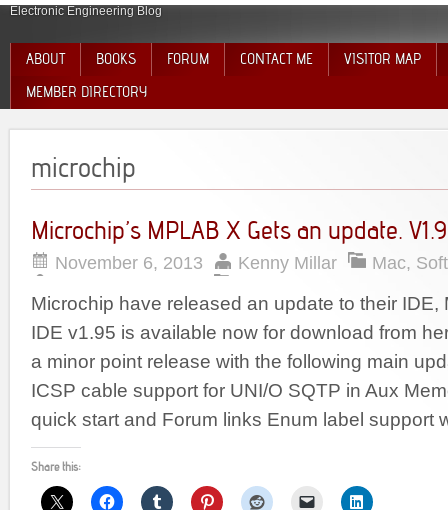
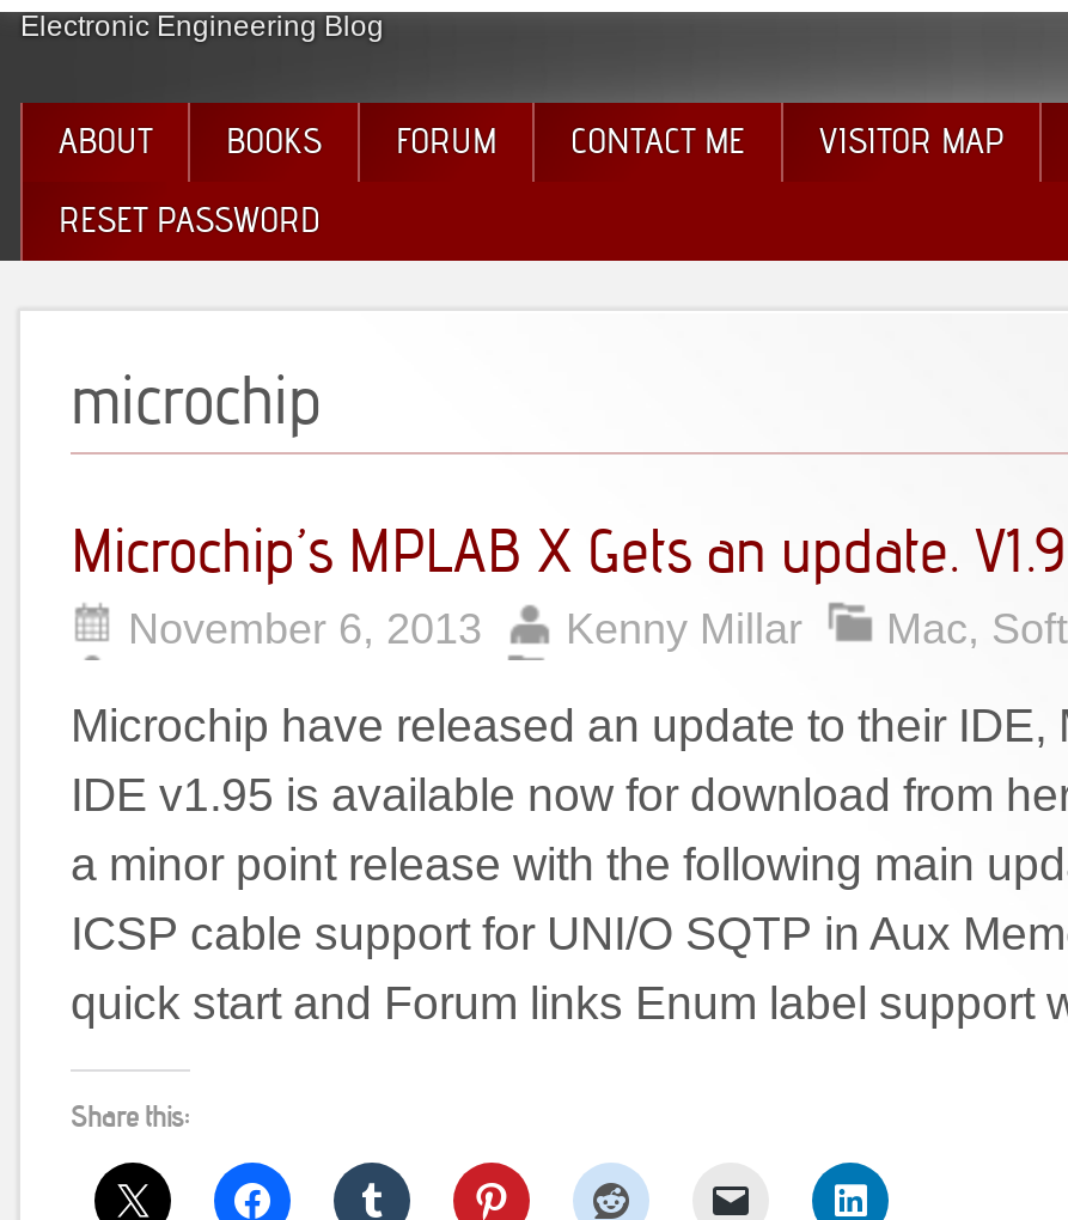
- MEMBER DIRECTORY
+ RESET PASSWORD
